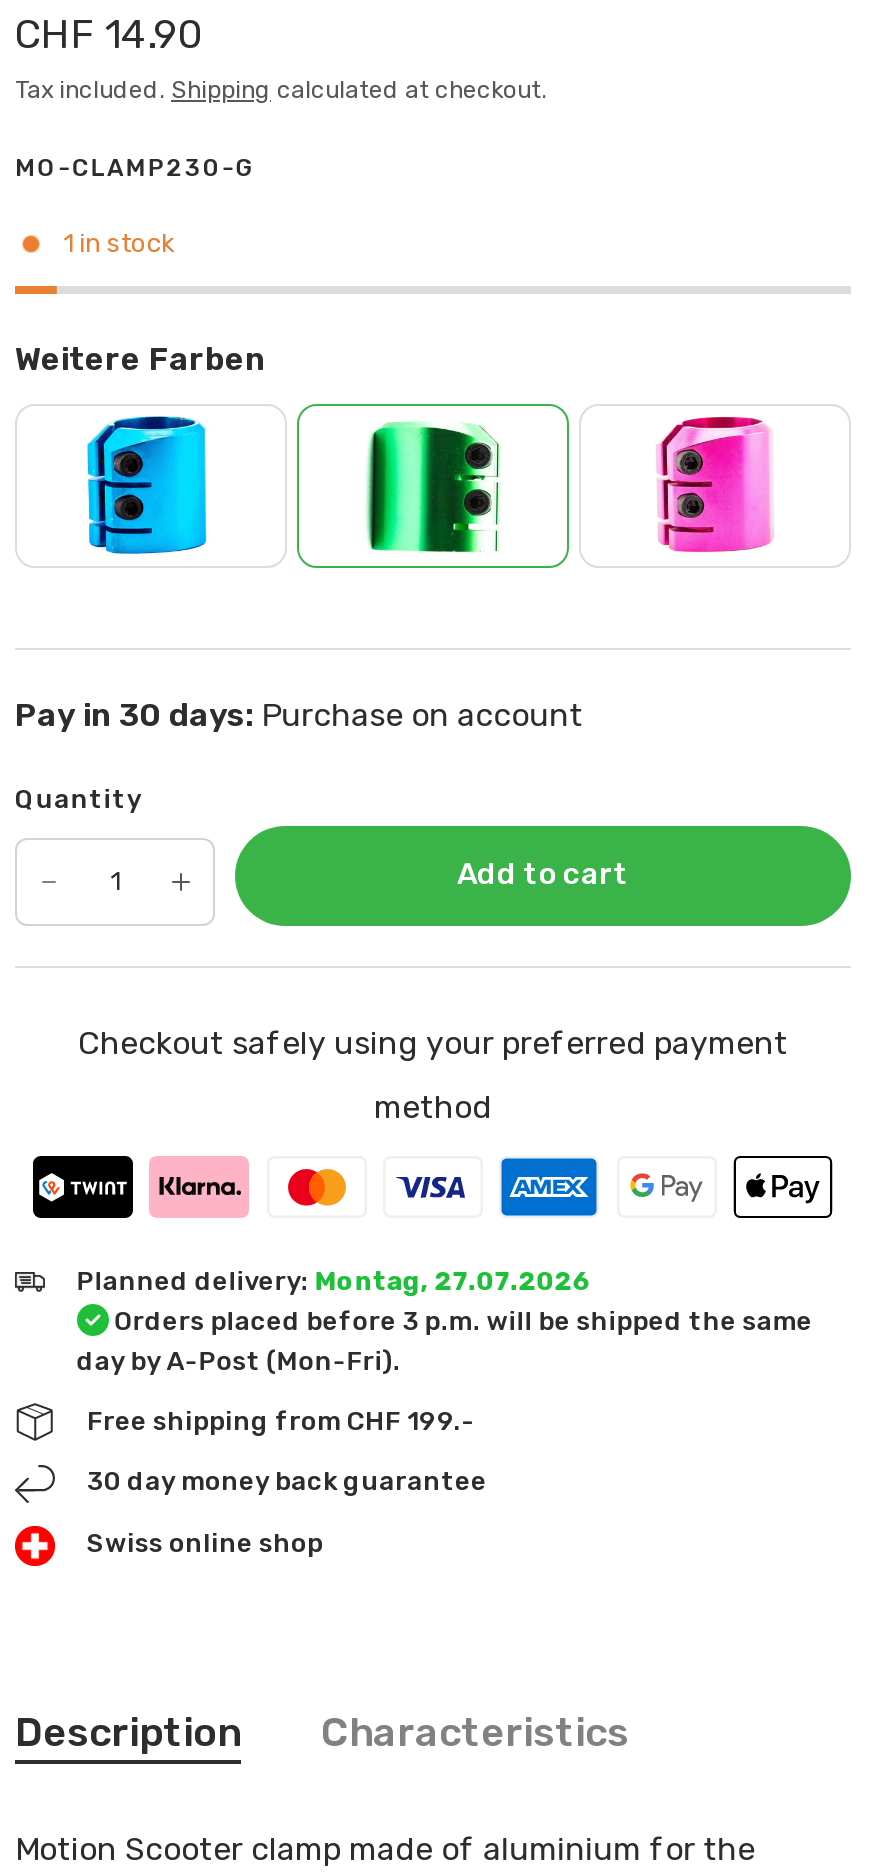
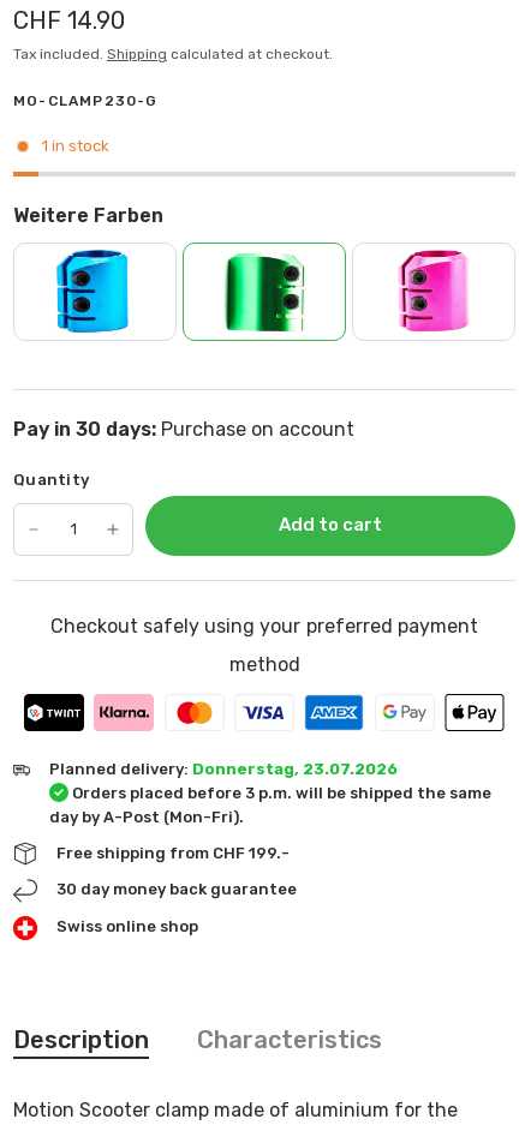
- Planned delivery: Montag, 27.07.2026
+ Planned delivery: Donnerstag, 23.07.2026
